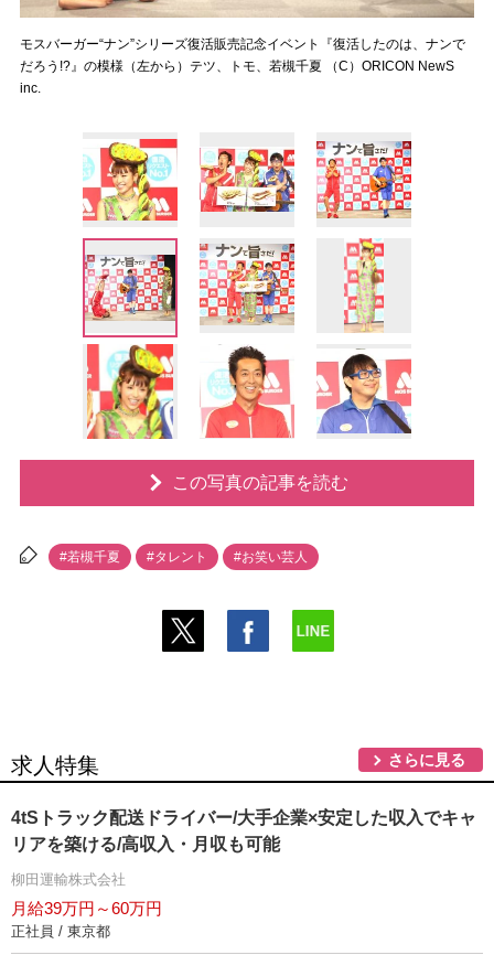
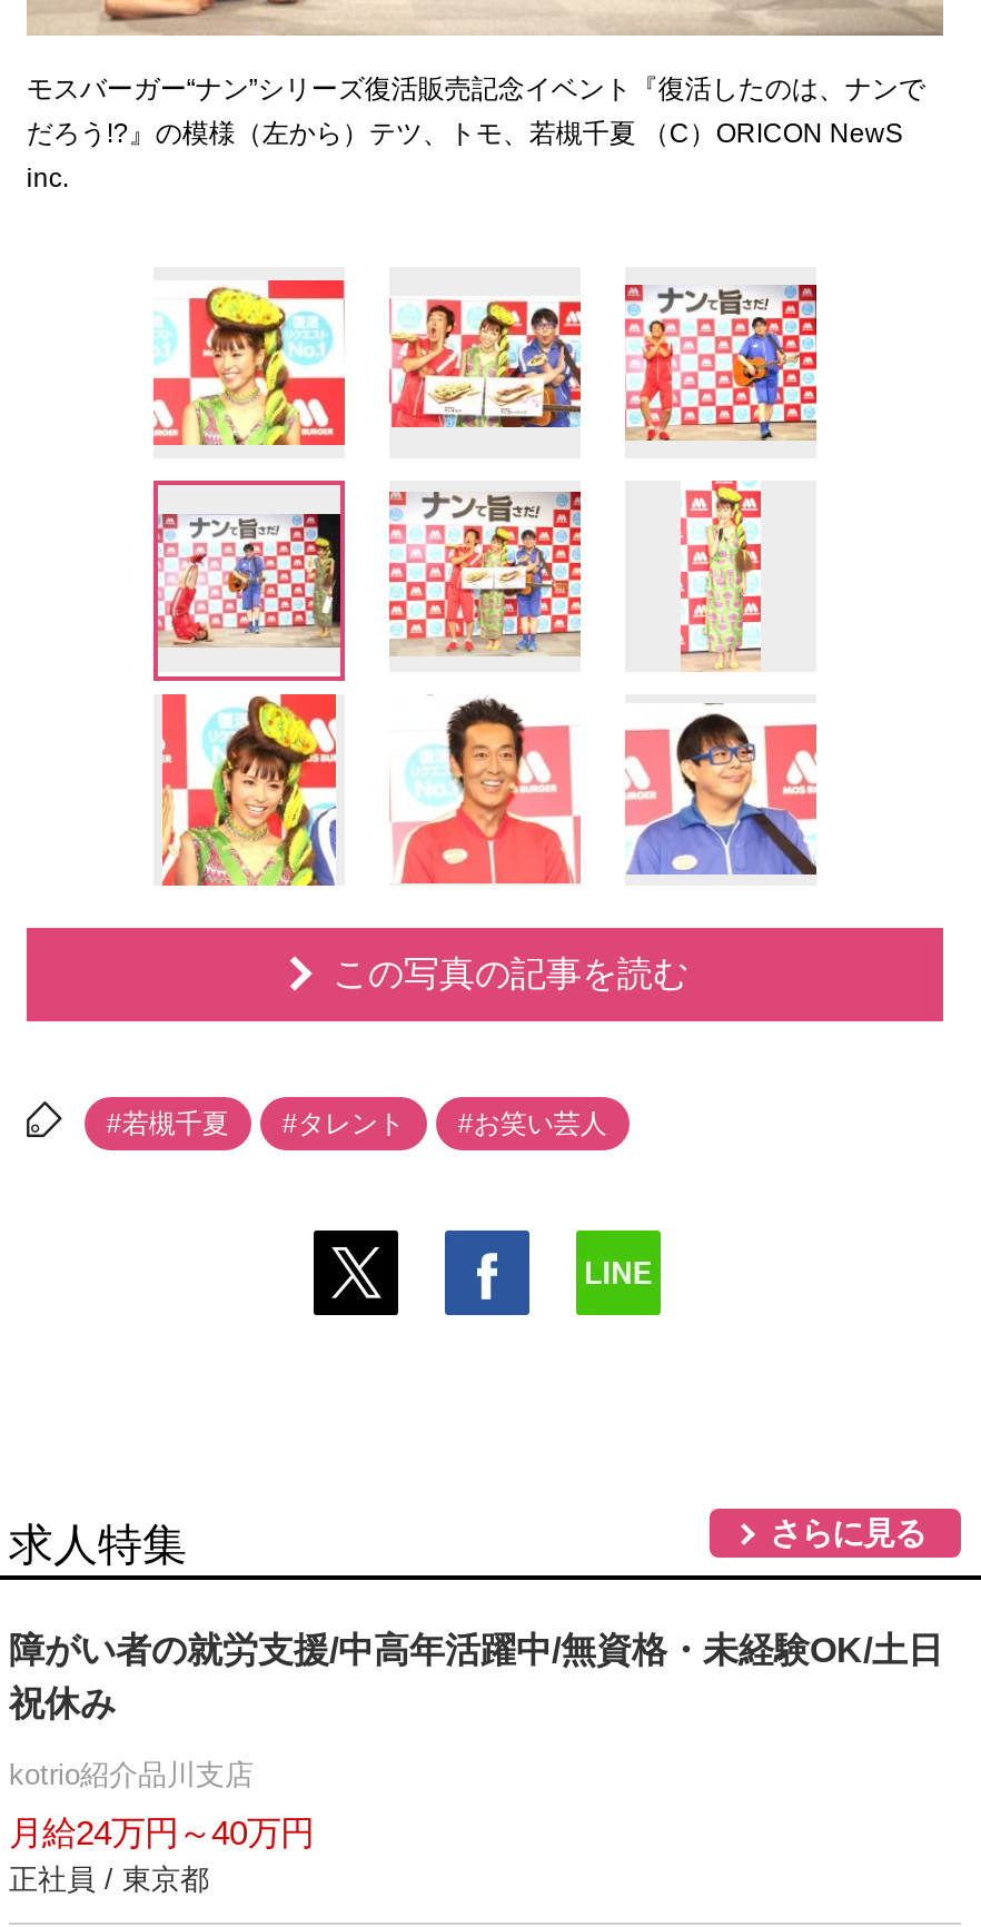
- 4tSトラック配送ドライバー/大手企業×安定した収入でキャ
- リアを築ける/高収入・月収も可能
+ 障がい者の就労支援/中高年活躍中/無資格・未経験OK/土日
+ 祝休み

- 柳田運輸株式会社
+ kotrio紹介品川支店

- 月給39万円～60万円
+ 月給24万円～40万円
